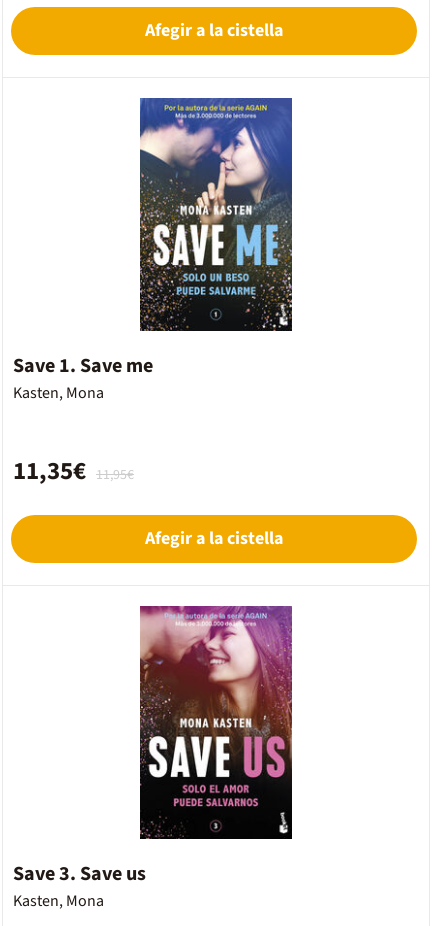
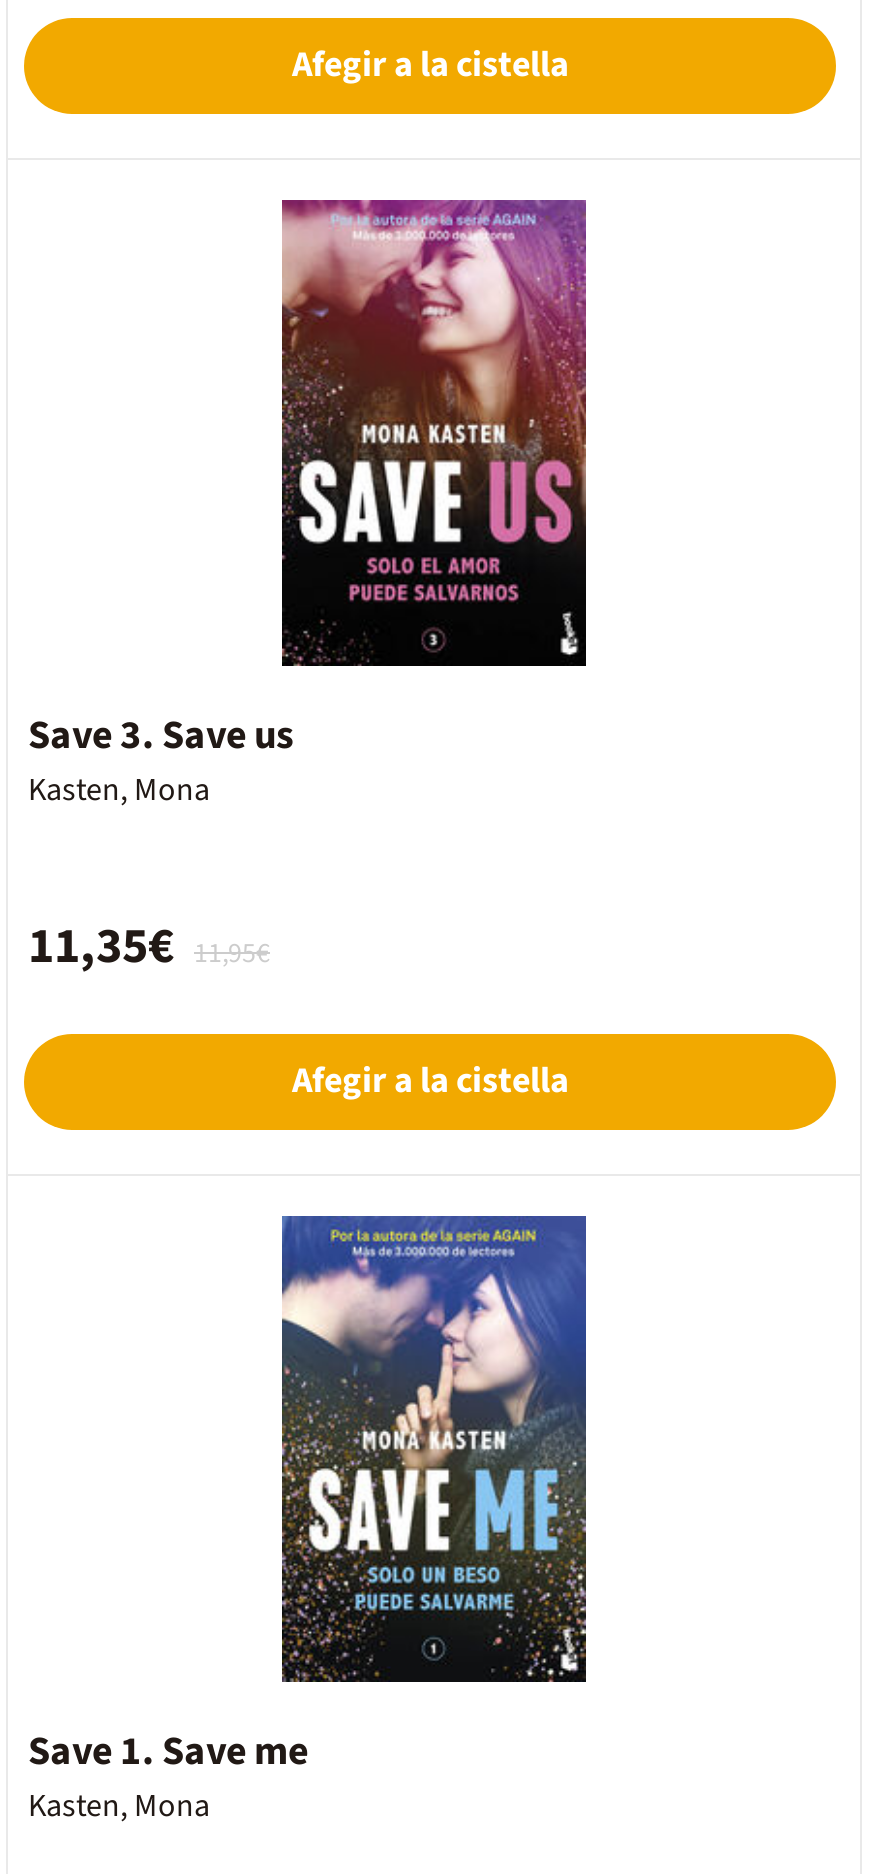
moved down: [image]

- Save 1. Save me
+ Save 3. Save us

moved up: [image]

- Save 3. Save us
+ Save 1. Save me
